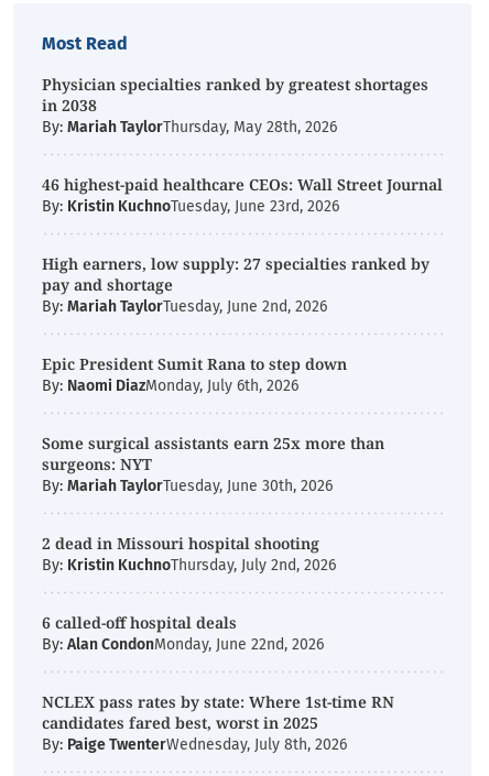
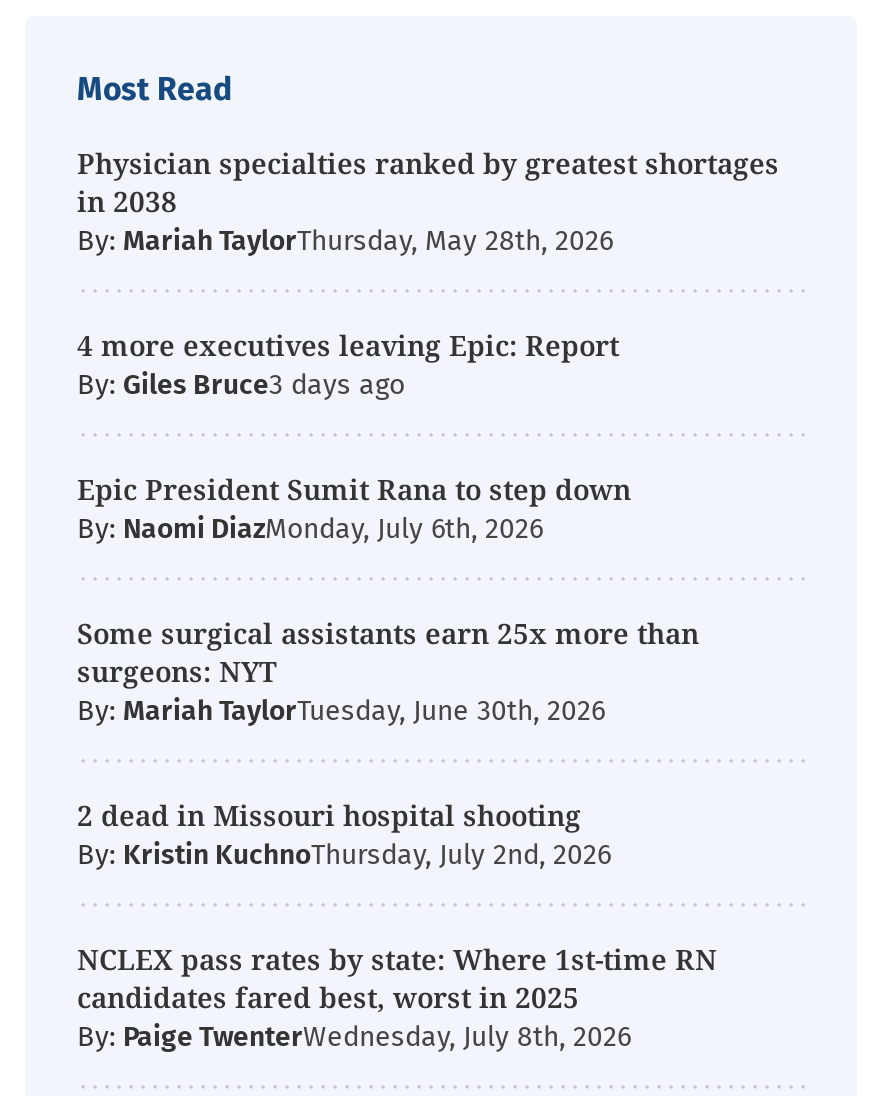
- 46 highest-paid healthcare CEOs: Wall Street Journal
- By: Kristin KuchnoTuesday, June 23rd, 2026
- High earners, low supply: 27 specialties ranked by
- pay and shortage
- By: Mariah TaylorTuesday, June 2nd, 2026
+ 4 more executives leaving Epic: Report
+ By: Giles Bruce

- 6 called-off hospital deals
- By: Alan CondonMonday, June 22nd, 2026
